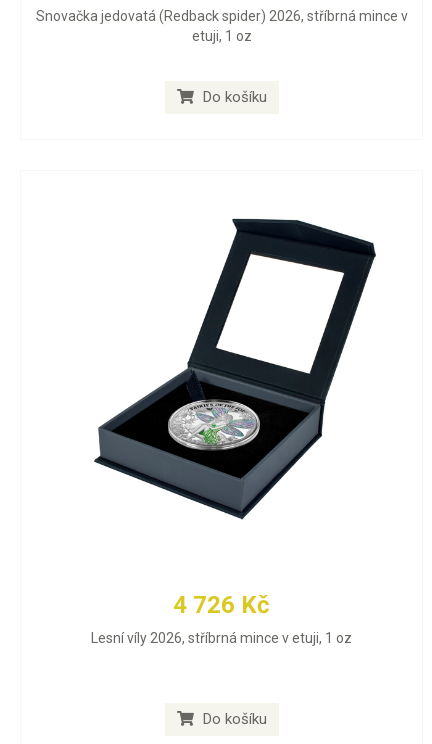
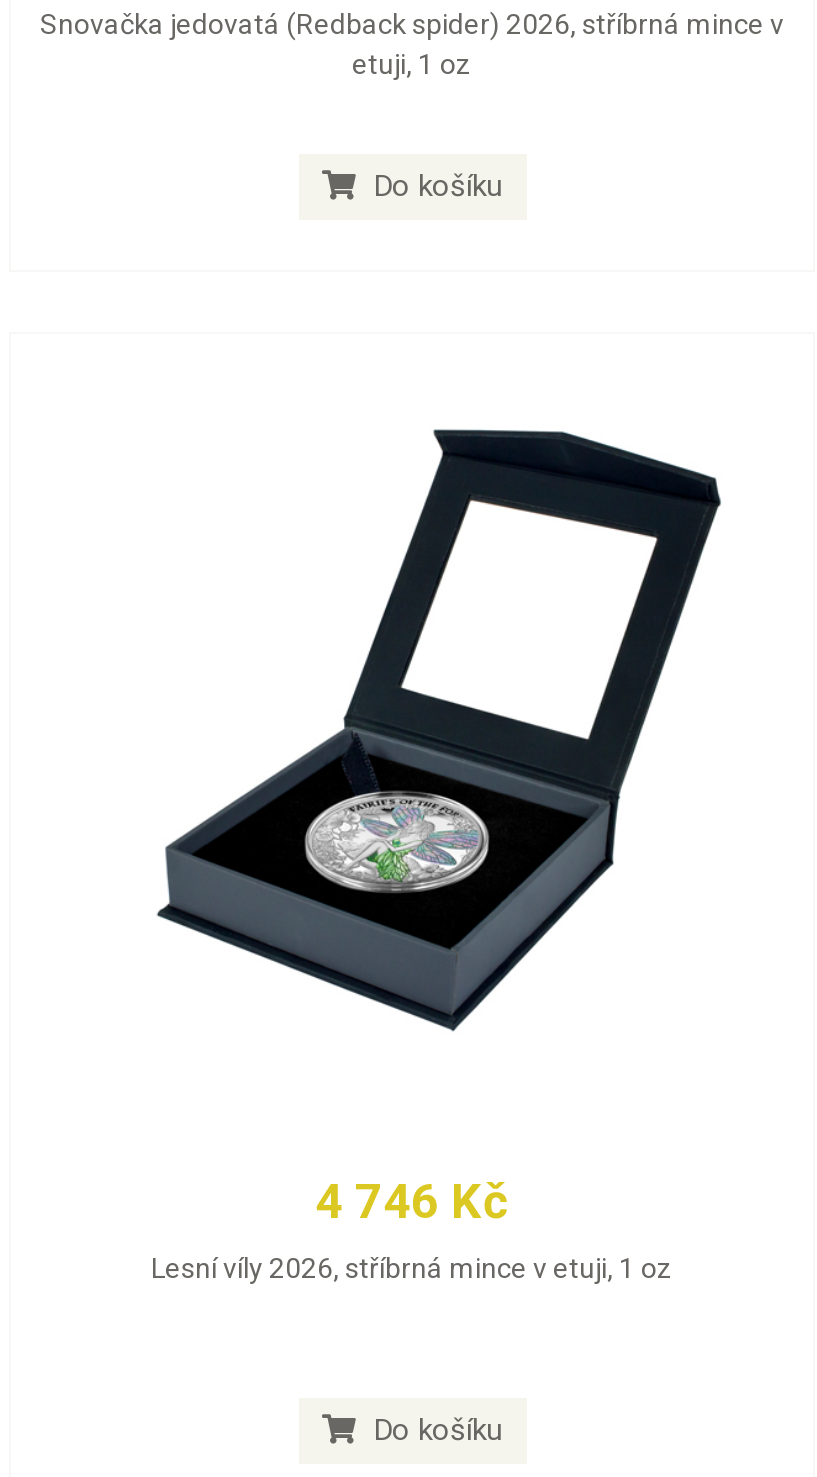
- 4 726 Kč
+ 4 746 Kč
